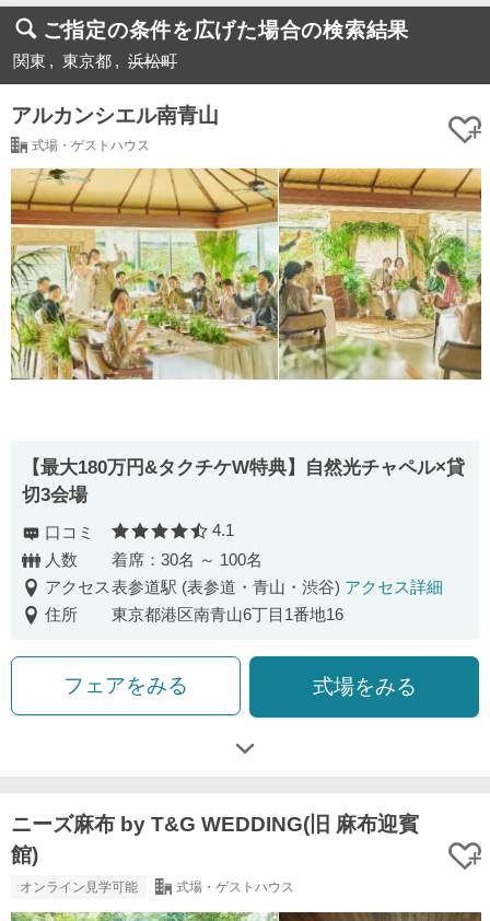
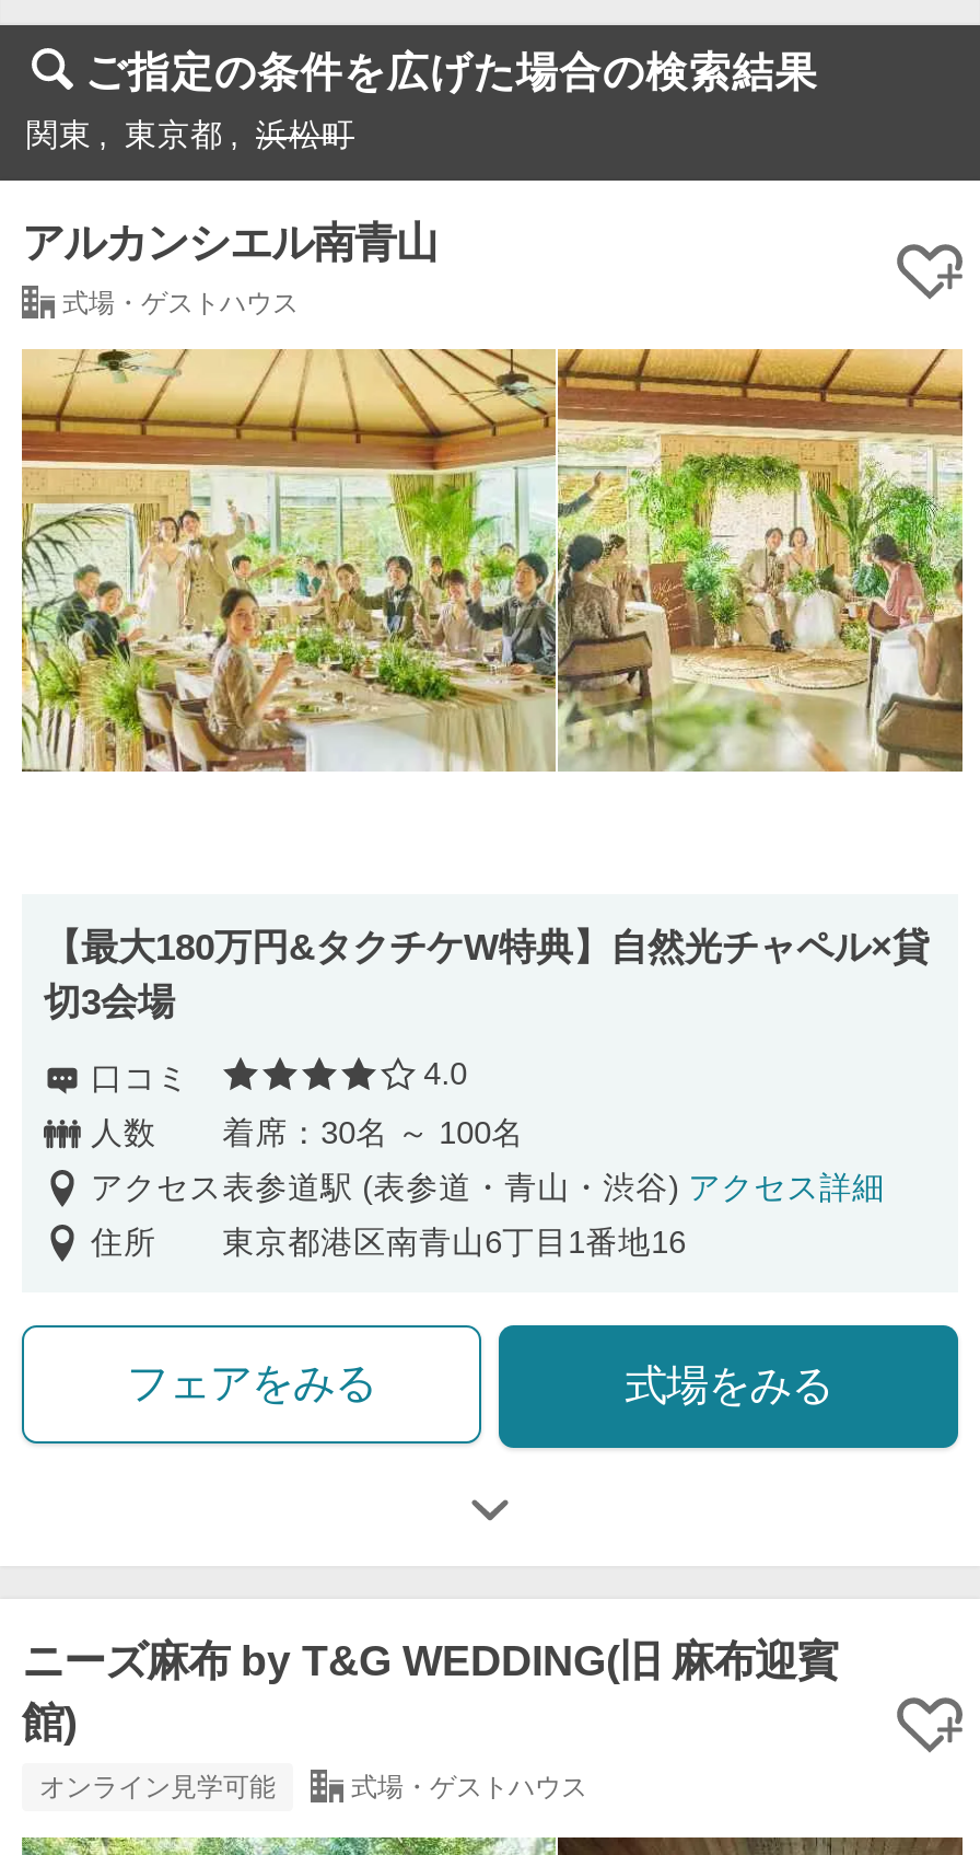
- 4.1
+ 4.0
